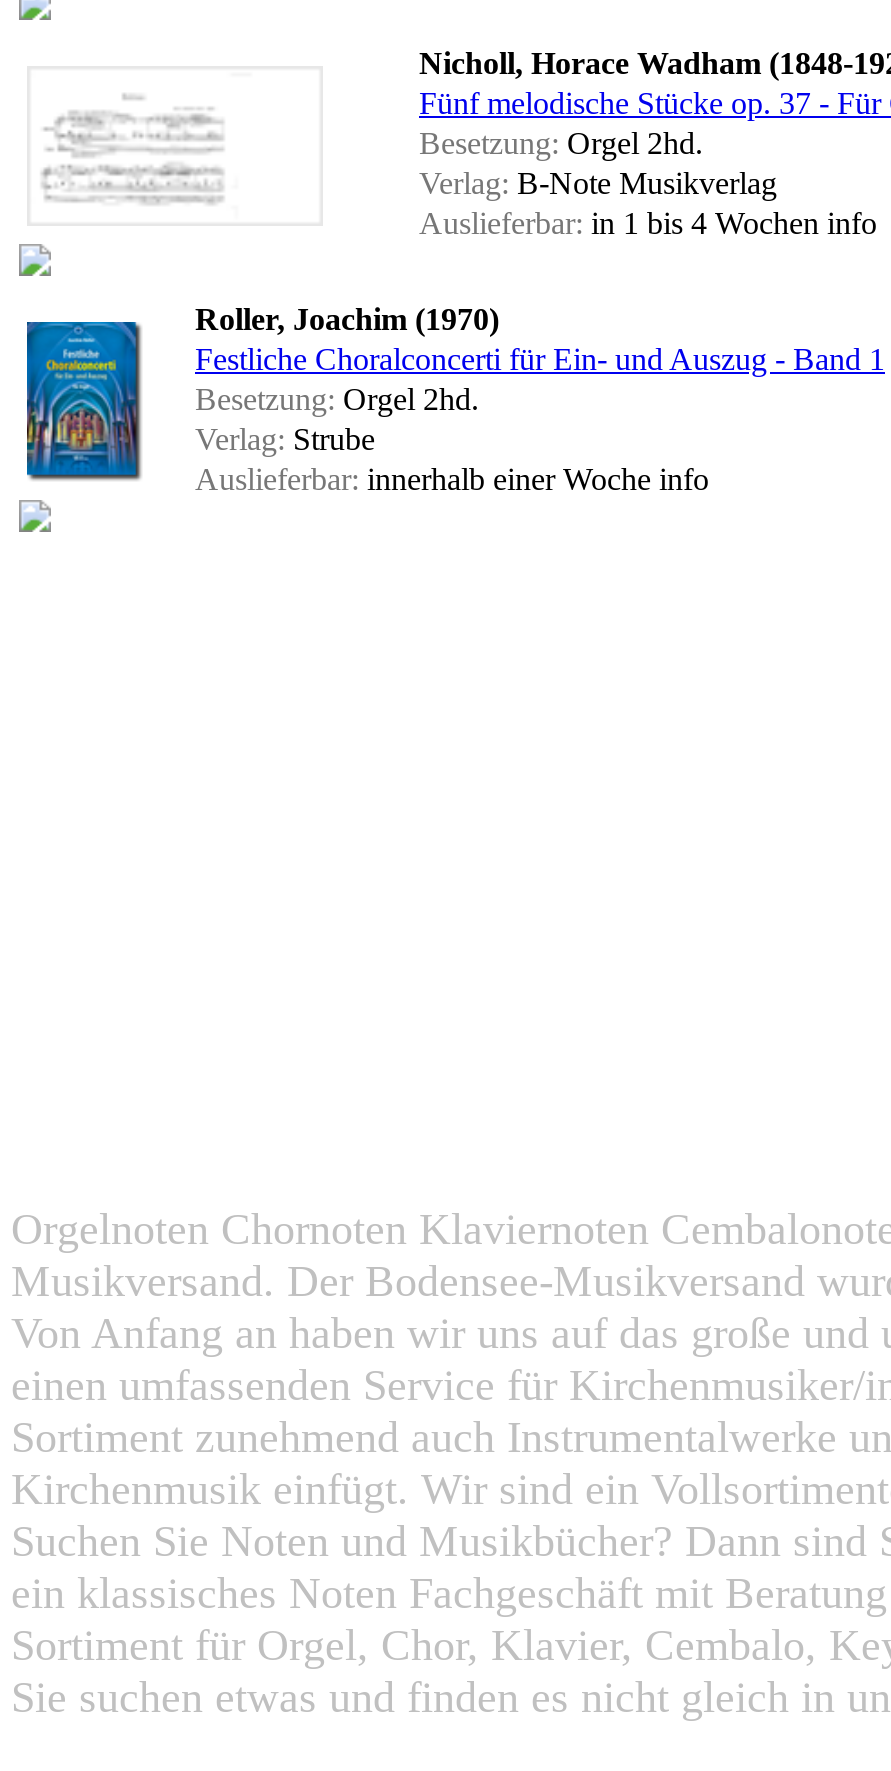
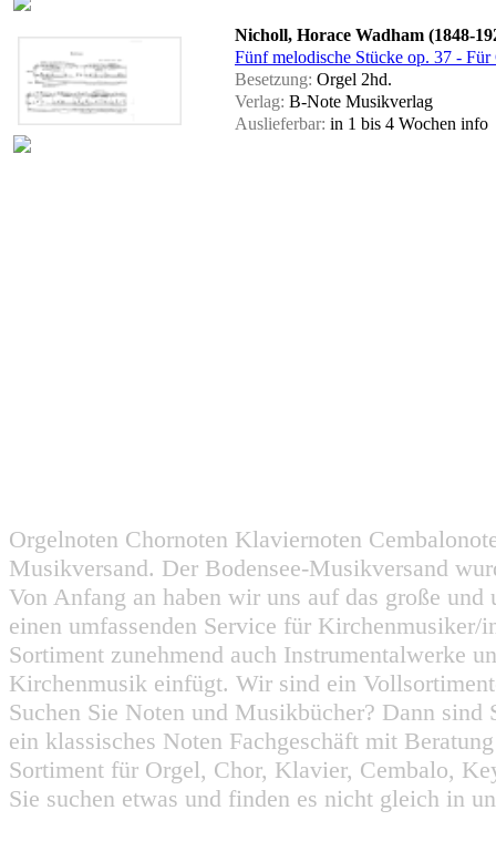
- [image]
- Roller, Joachim (1970)
- Festliche Choralconcerti für Ein- und Auszug - Band 1
- Besetzung: Orgel 2hd.
- Verlag: Strube
- Auslieferbar: innerhalb einer Woche info
